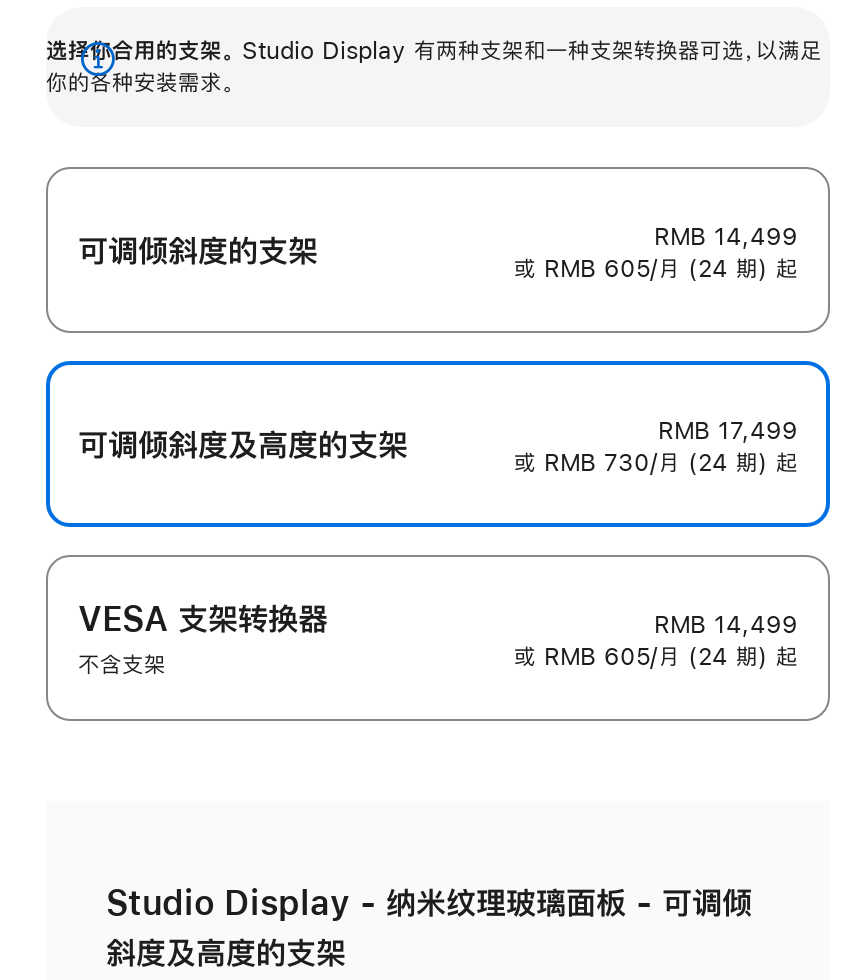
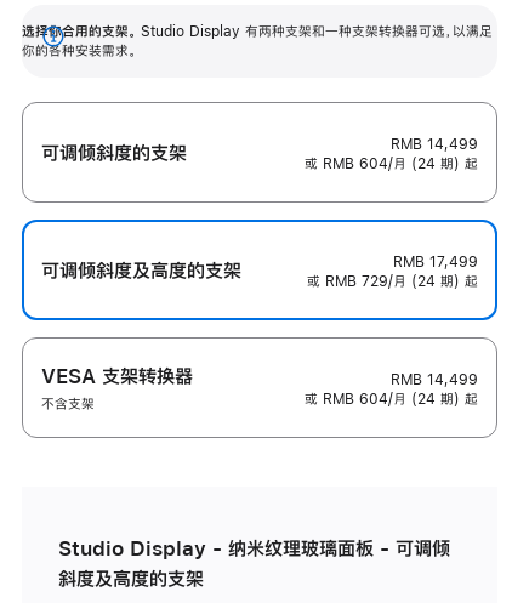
- 或 RMB 605/月 (24 期) 起
+ 或 RMB 604/月 (24 期) 起

- 或 RMB 730/月 (24 期) 起
+ 或 RMB 729/月 (24 期) 起

- 或 RMB 605/月 (24 期) 起
+ 或 RMB 604/月 (24 期) 起
